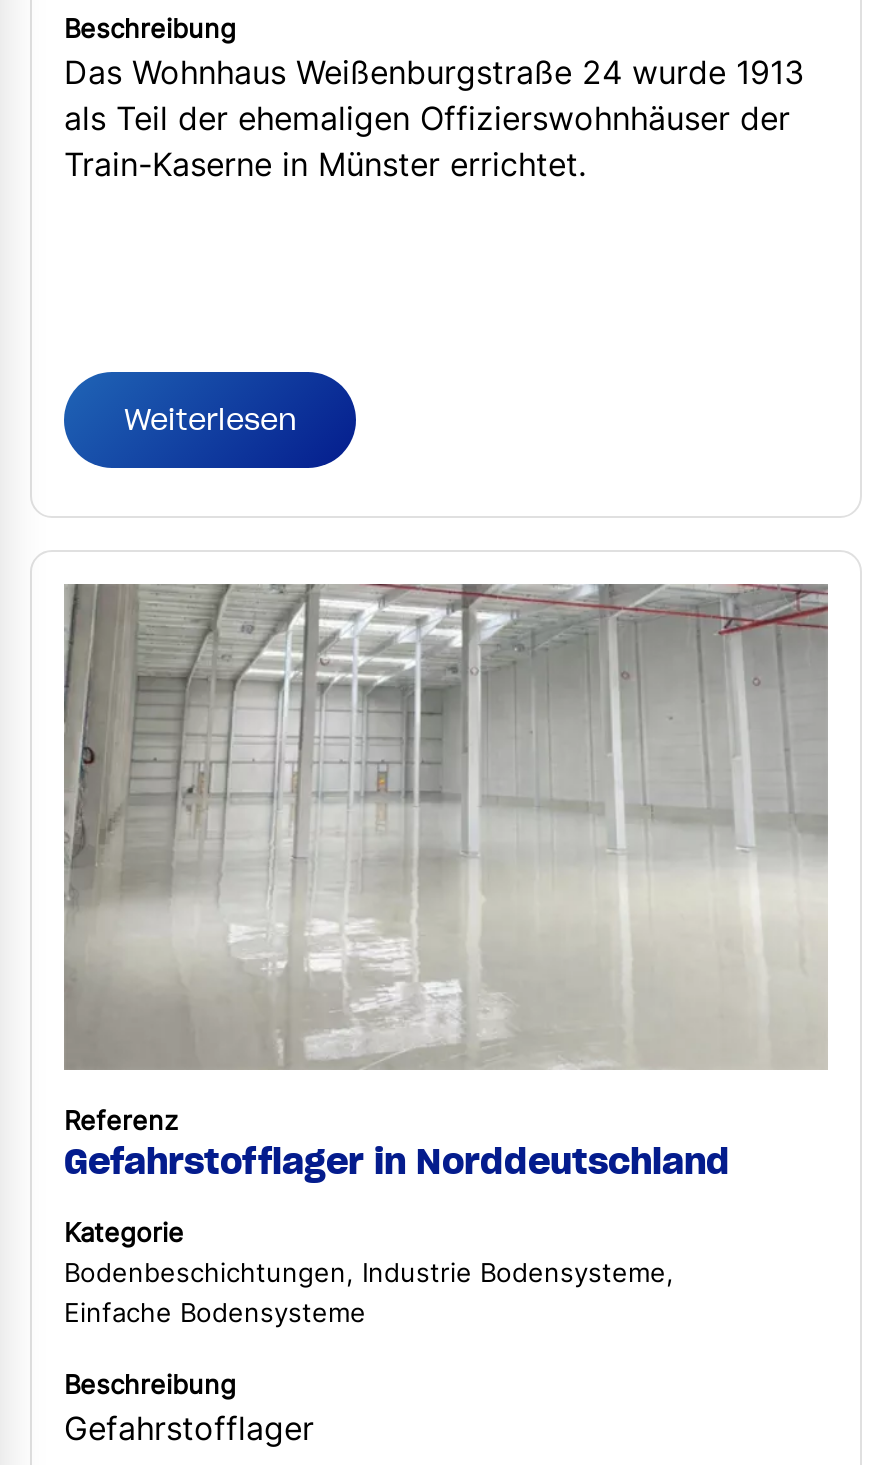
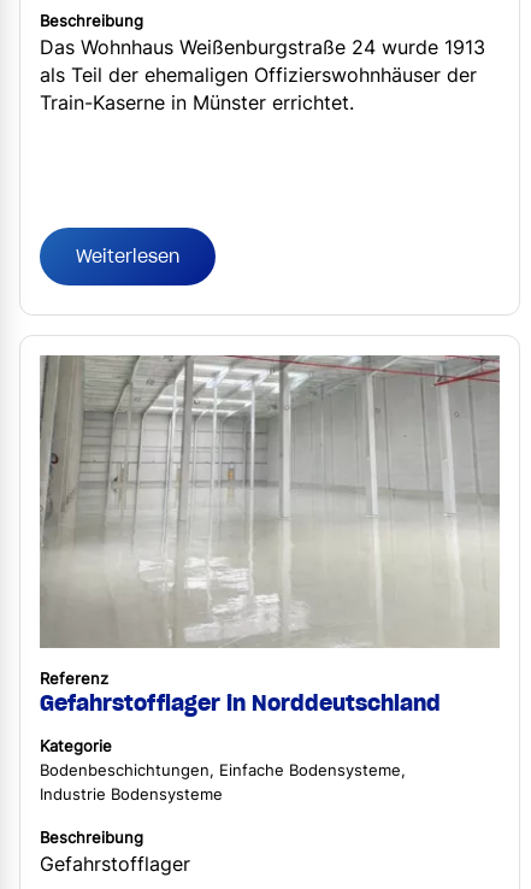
- Bodenbeschichtungen, Industrie Bodensysteme,
+ Bodenbeschichtungen, Einfache Bodensysteme,

- Einfache Bodensysteme
+ Industrie Bodensysteme
